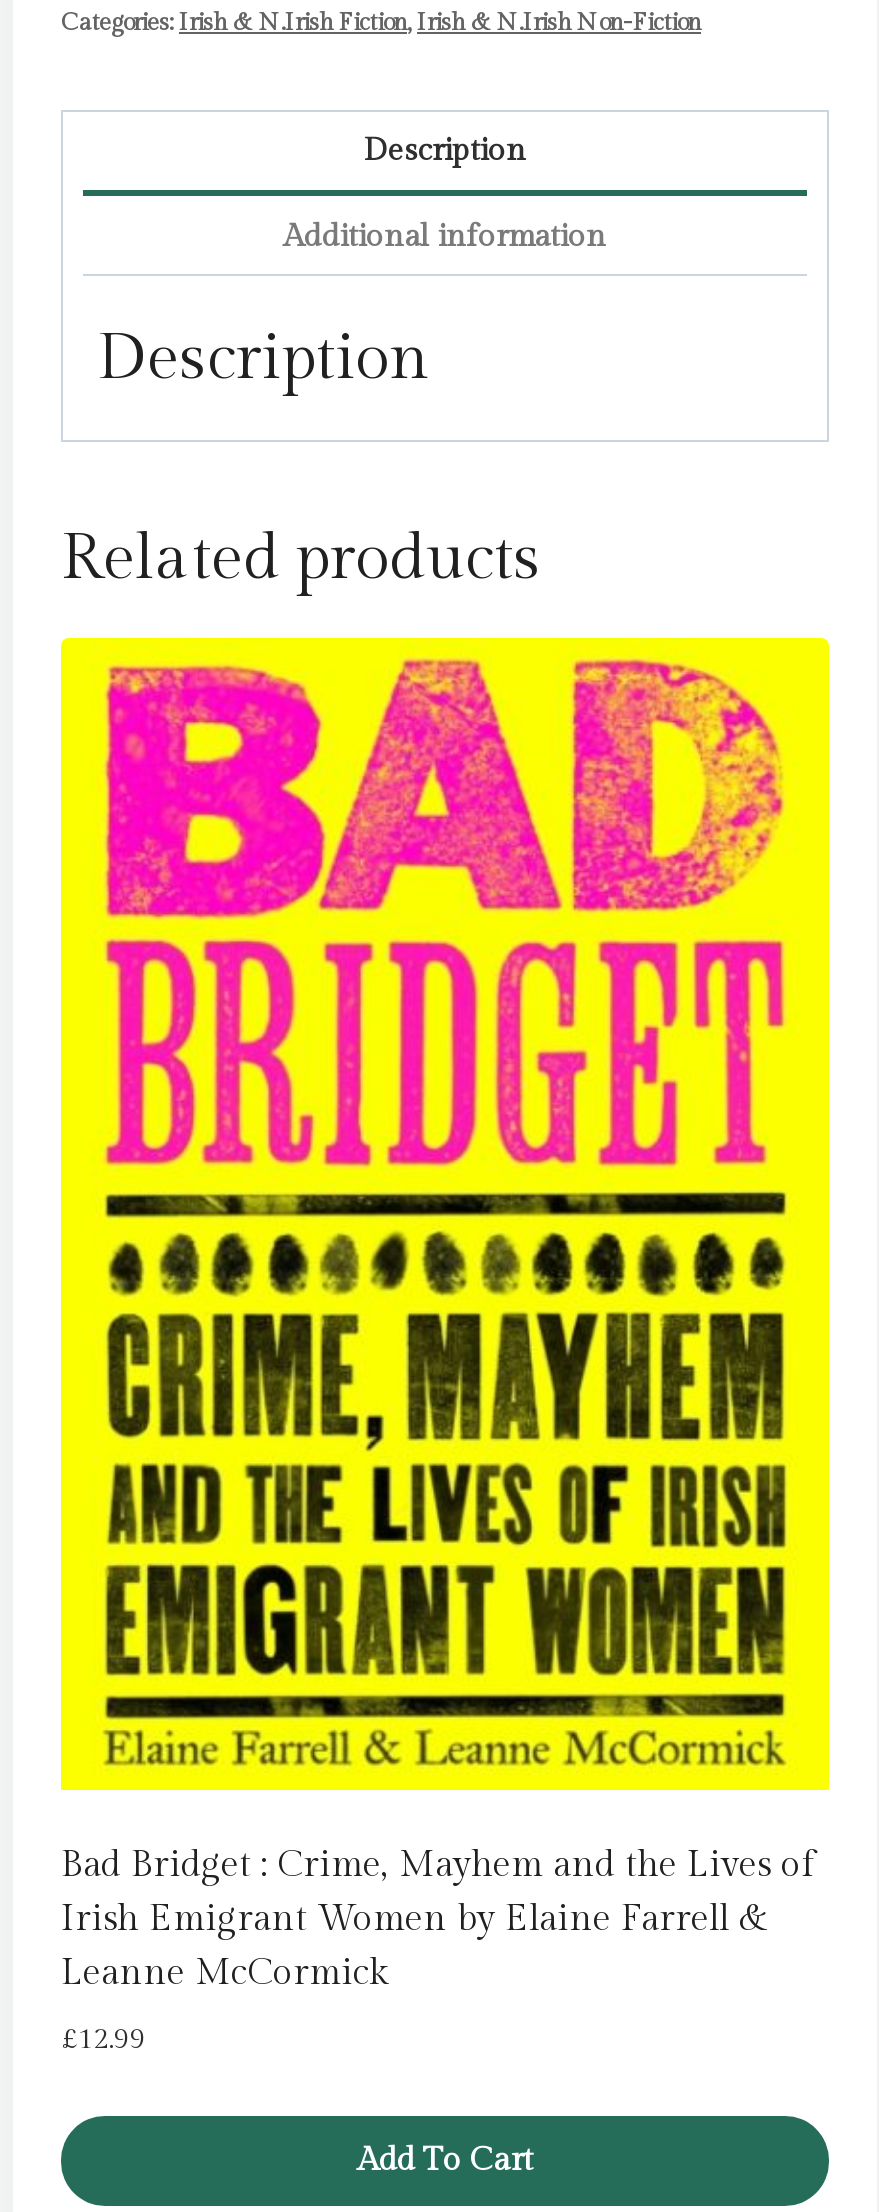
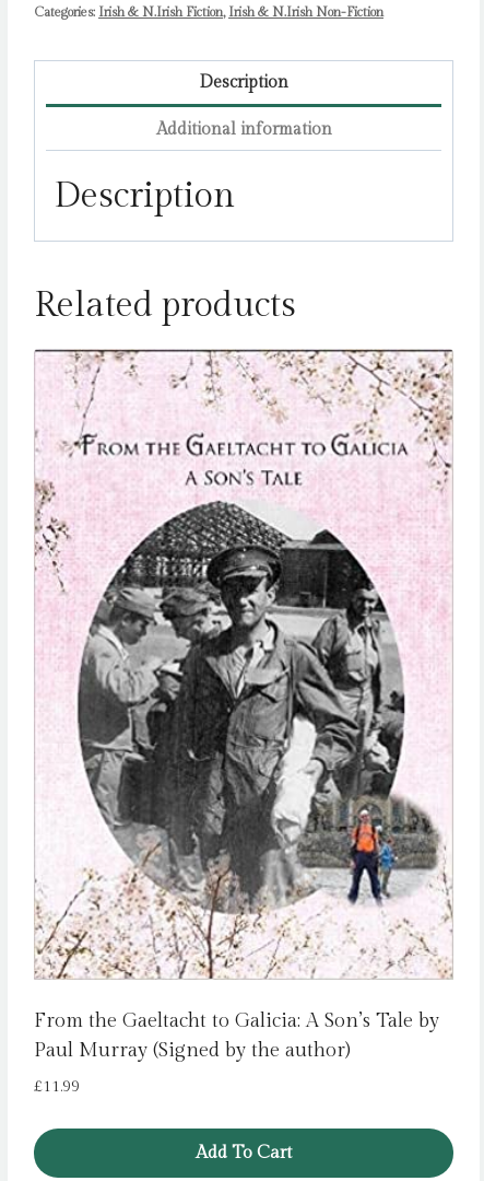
- [image]
- Bad Bridget : Crime, Mayhem and the Lives of
- Irish Emigrant Women by Elaine Farrell &
- Leanne McCormick
+ [image]
+ From the Gaeltacht to Galicia: A Son’s Tale by
+ Paul Murray (Signed by the author)

- £12.99
+ £11.99
